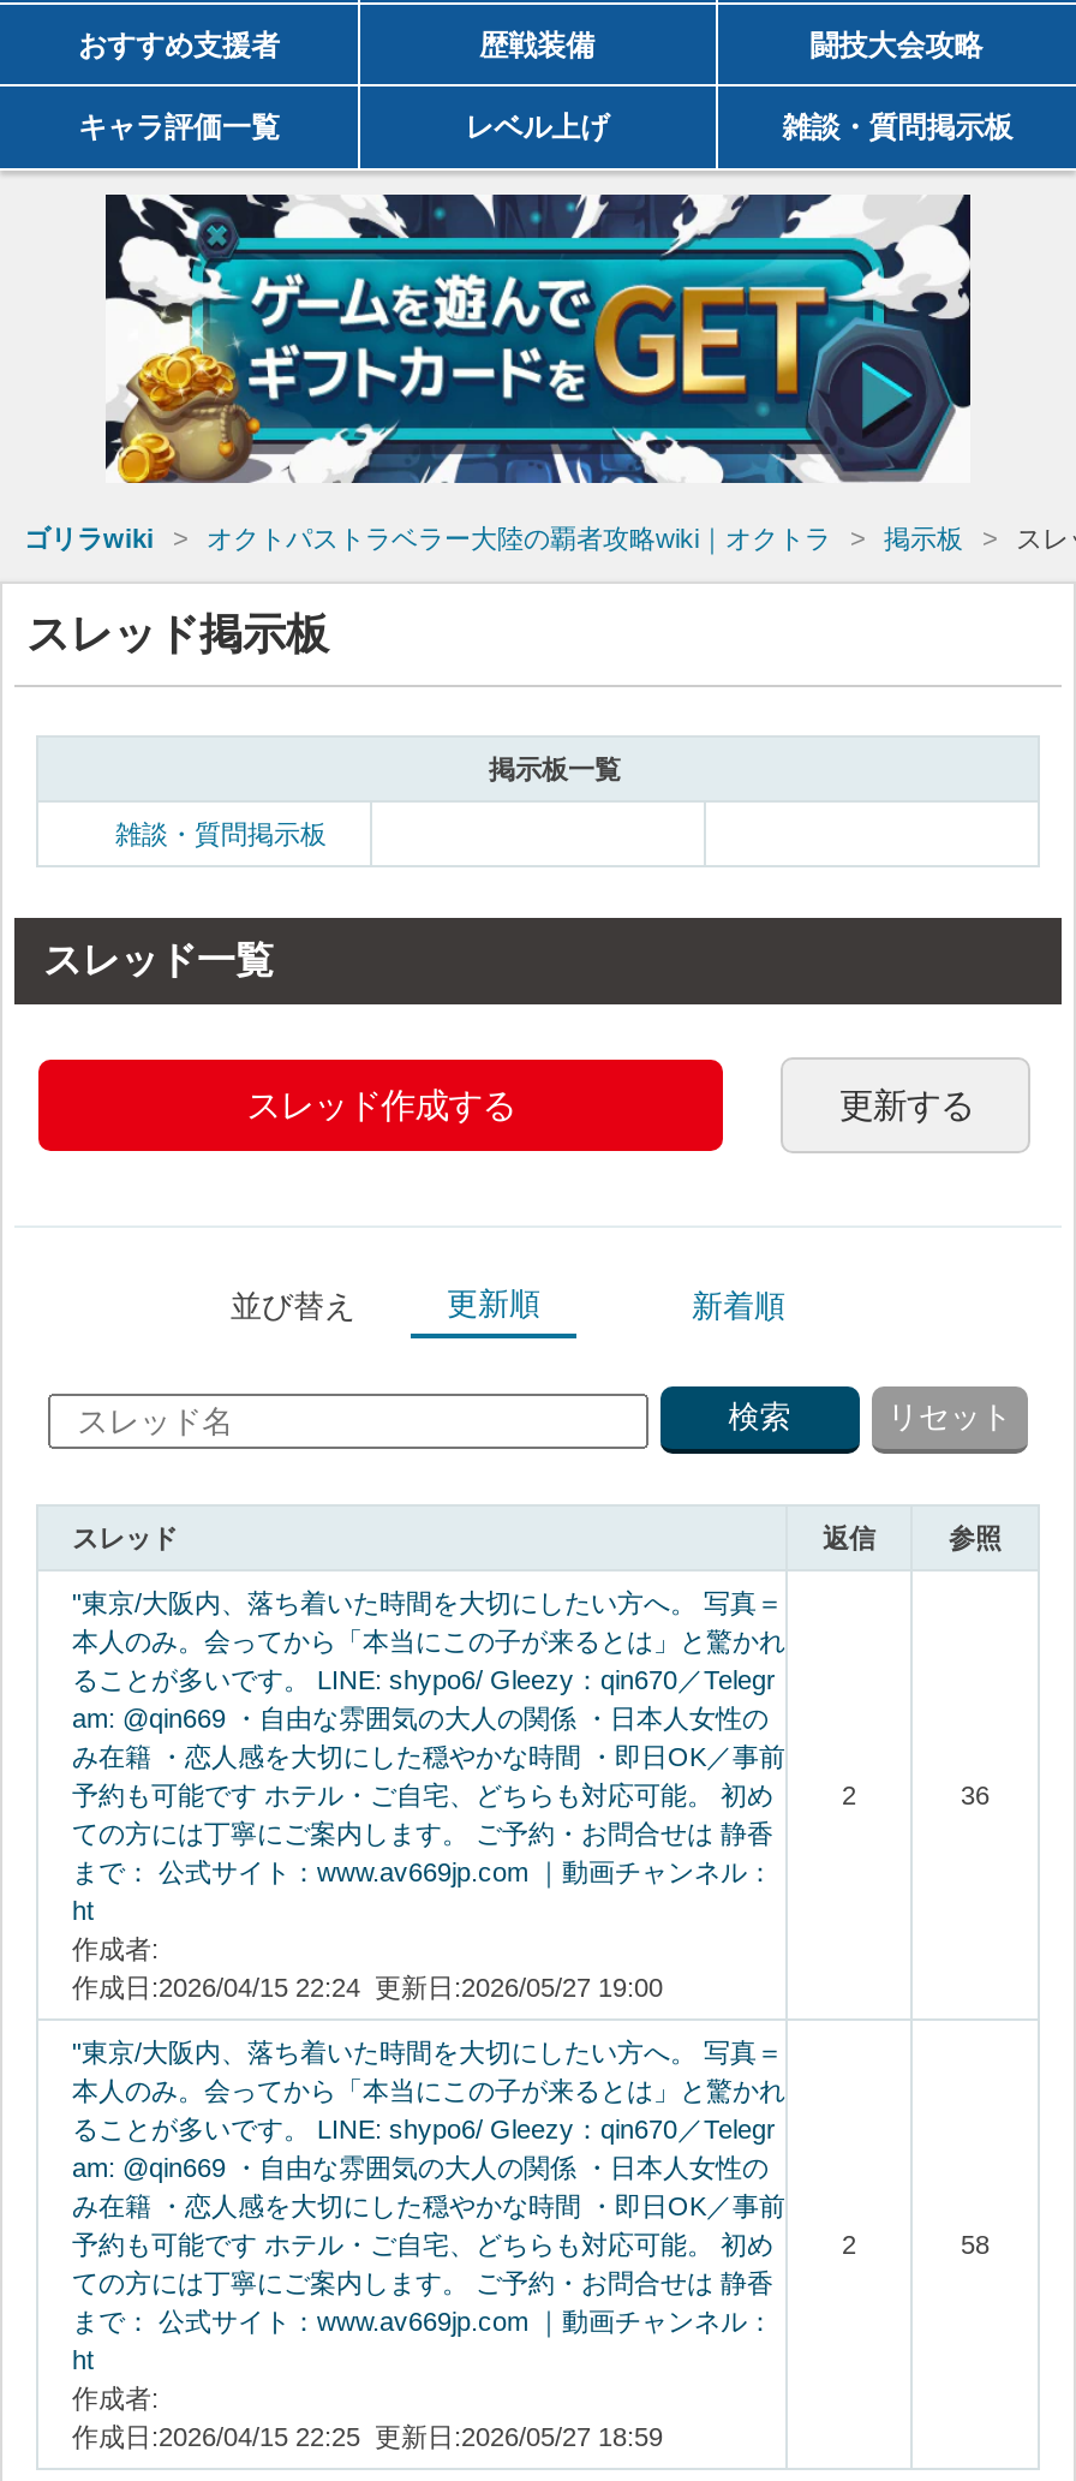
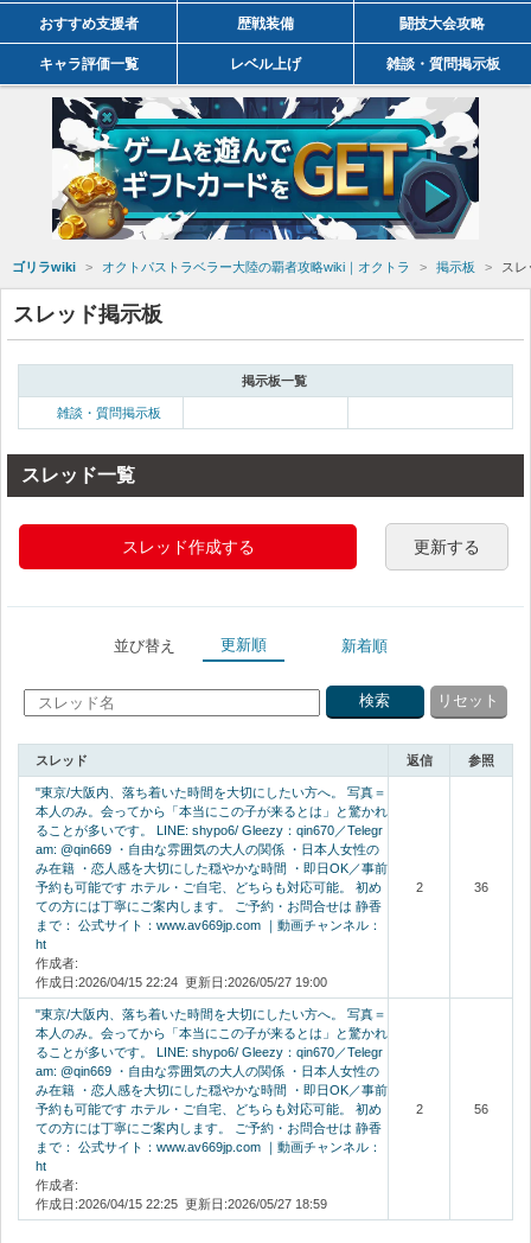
- 58
+ 56
